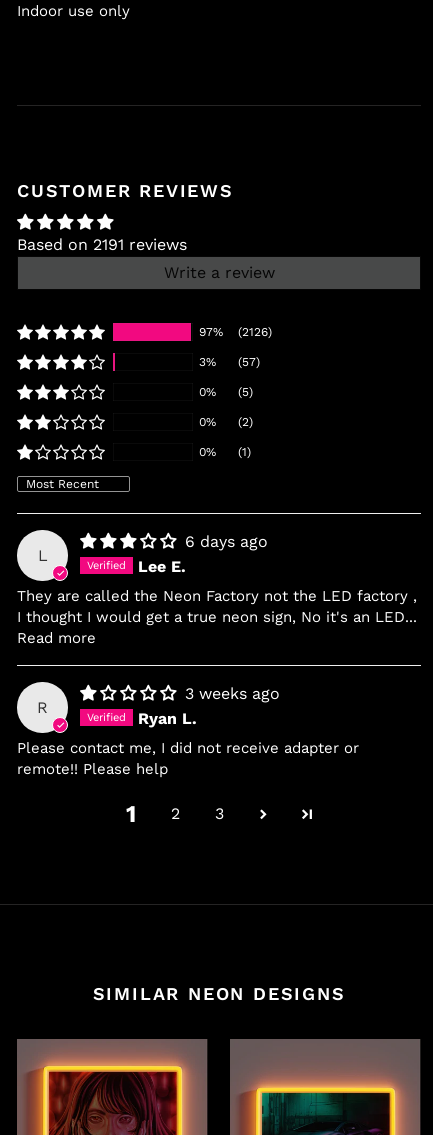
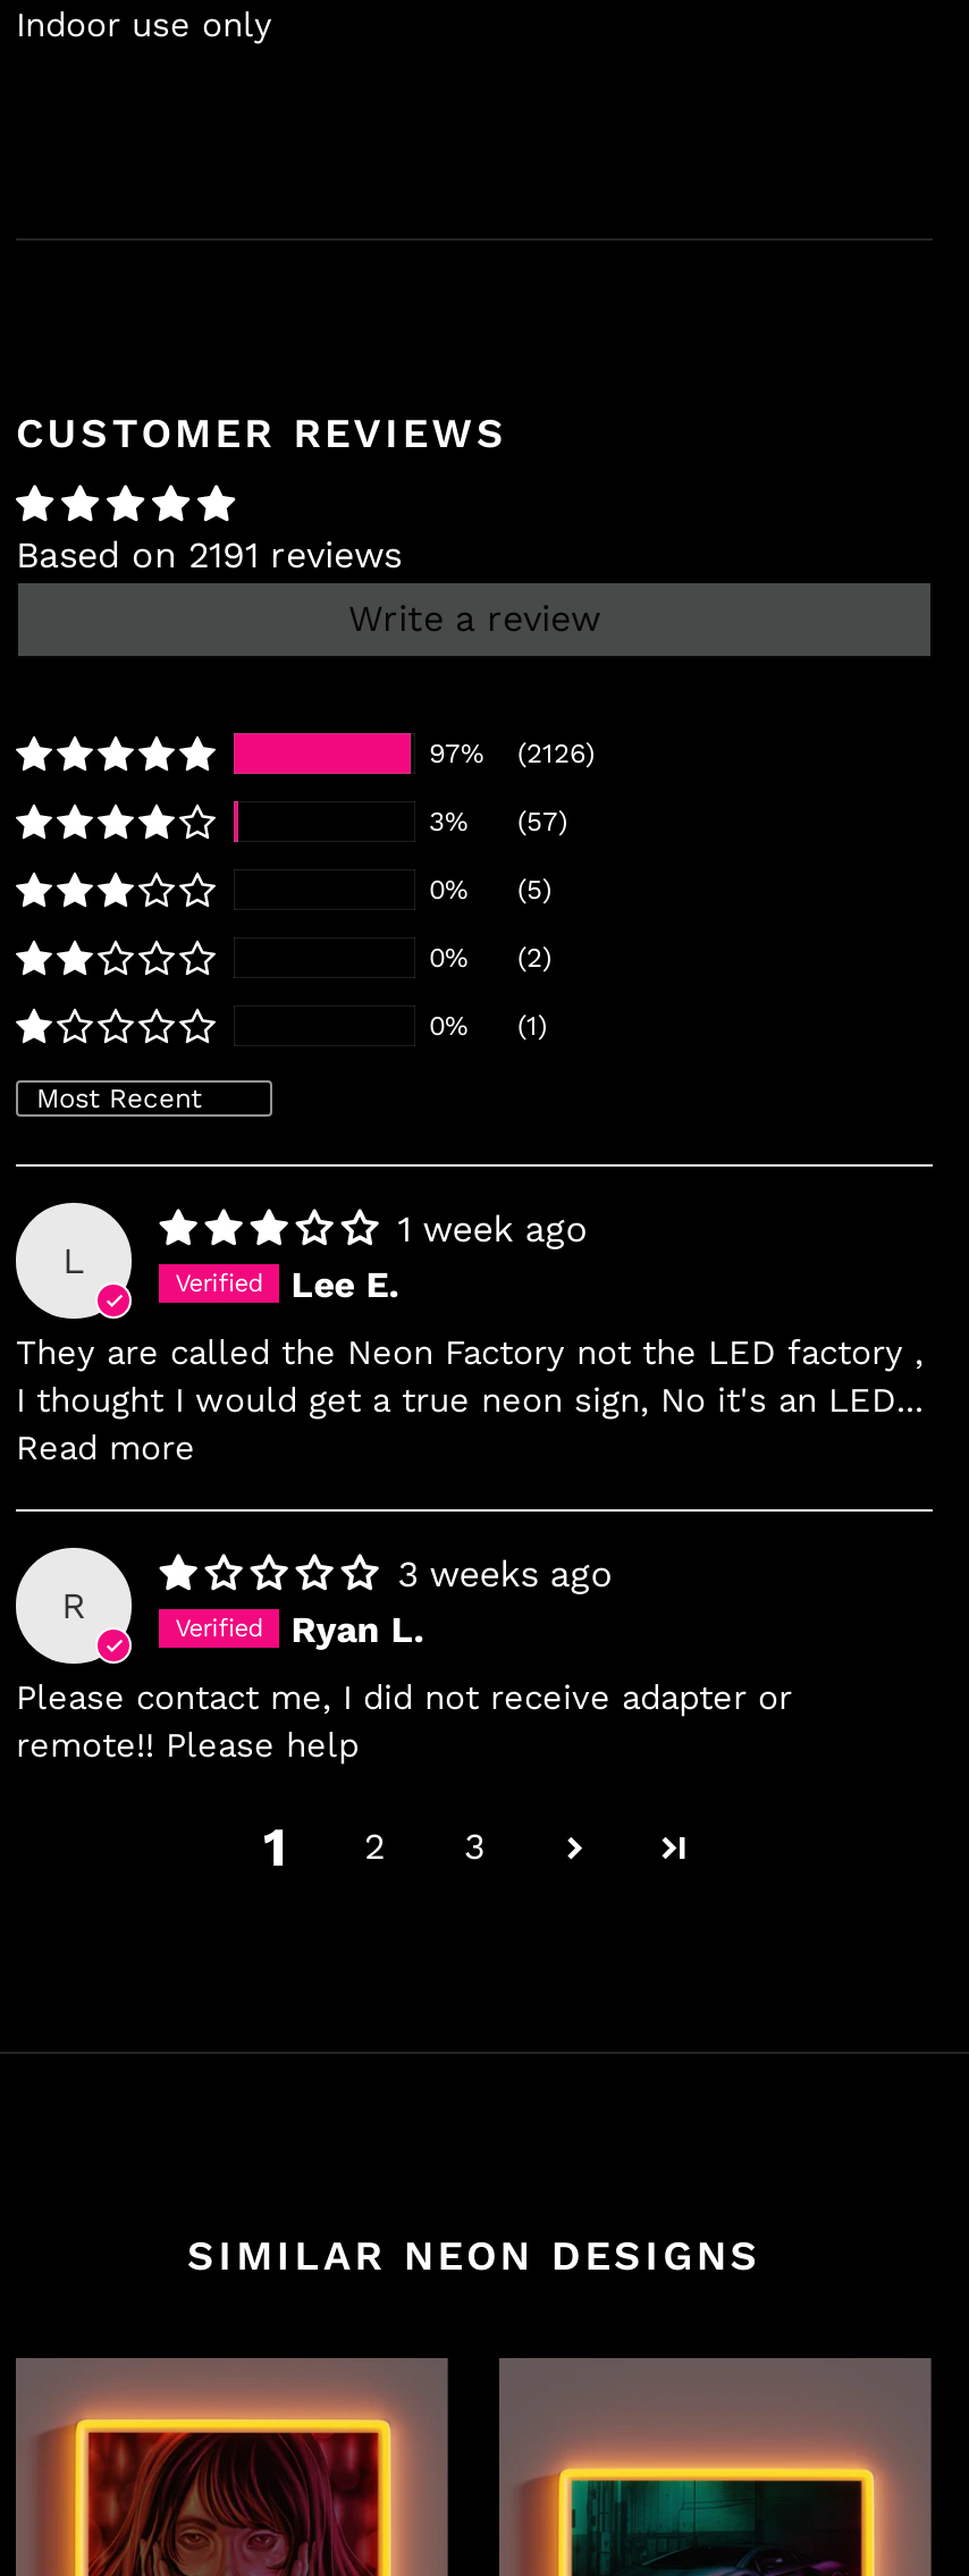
- 6 days ago
+ 1 week ago
